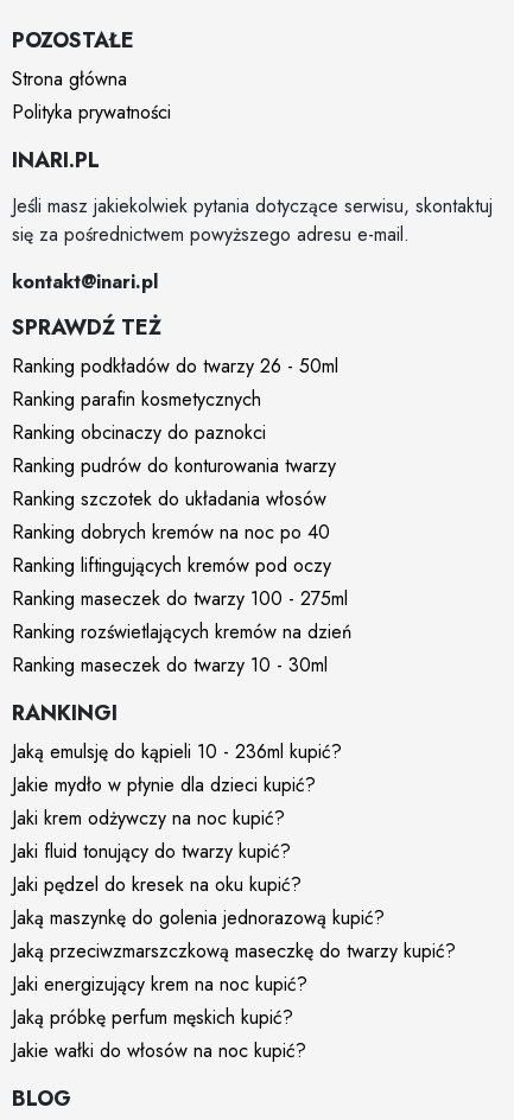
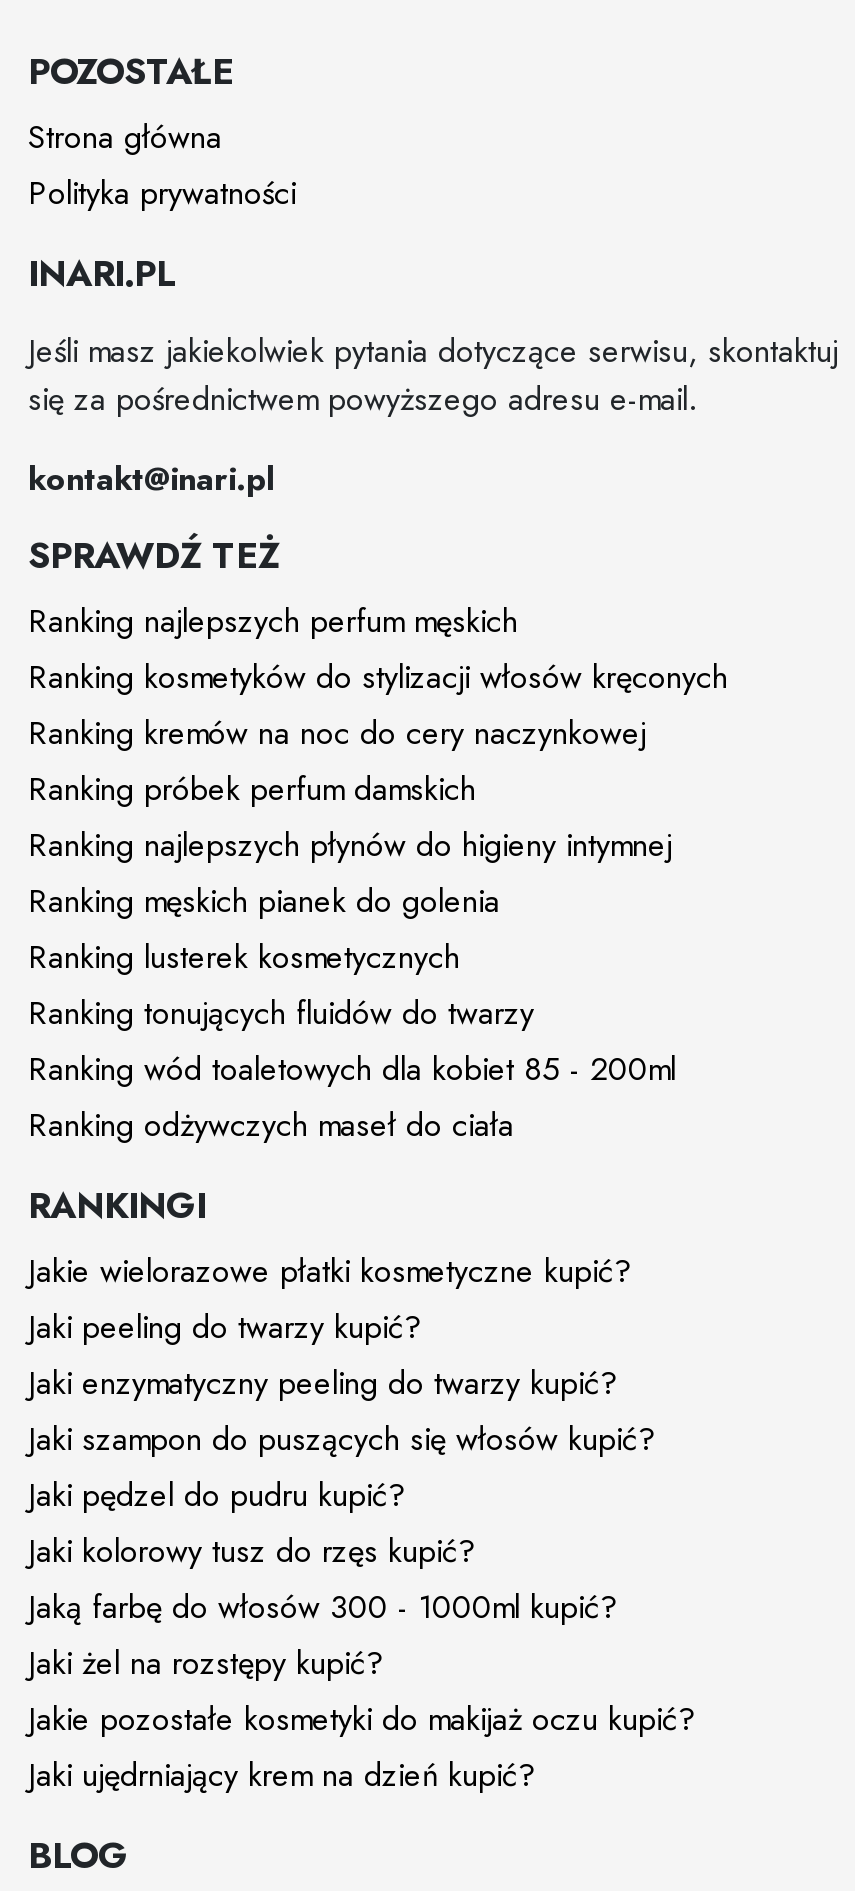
- Ranking podkładów do twarzy 26 - 50ml
- Ranking parafin kosmetycznych
- Ranking obcinaczy do paznokci
- Ranking pudrów do konturowania twarzy
- Ranking szczotek do układania włosów
- Ranking dobrych kremów na noc po 40
- Ranking liftingujących kremów pod oczy
- Ranking maseczek do twarzy 100 - 275ml
- Ranking rozświetlających kremów na dzień
- Ranking maseczek do twarzy 10 - 30ml
+ Ranking najlepszych perfum męskich
+ Ranking kosmetyków do stylizacji włosów kręconych
+ Ranking kremów na noc do cery naczynkowej
+ Ranking próbek perfum damskich
+ Ranking najlepszych płynów do higieny intymnej
+ Ranking męskich pianek do golenia
+ Ranking lusterek kosmetycznych
+ Ranking tonujących fluidów do twarzy
+ Ranking wód toaletowych dla kobiet 85 - 200ml
+ Ranking odżywczych maseł do ciała

- Jaką emulsję do kąpieli 10 - 236ml kupić?
- Jakie mydło w płynie dla dzieci kupić?
- Jaki krem odżywczy na noc kupić?
- Jaki fluid tonujący do twarzy kupić?
- Jaki pędzel do kresek na oku kupić?
- Jaką maszynkę do golenia jednorazową kupić?
- Jaką przeciwzmarszczkową maseczkę do twarzy kupić?
- Jaki energizujący krem na noc kupić?
- Jaką próbkę perfum męskich kupić?
- Jakie wałki do włosów na noc kupić?
+ Jakie wielorazowe płatki kosmetyczne kupić?
+ Jaki peeling do twarzy kupić?
+ Jaki enzymatyczny peeling do twarzy kupić?
+ Jaki szampon do puszących się włosów kupić?
+ Jaki pędzel do pudru kupić?
+ Jaki kolorowy tusz do rzęs kupić?
+ Jaką farbę do włosów 300 - 1000ml kupić?
+ Jaki żel na rozstępy kupić?
+ Jakie pozostałe kosmetyki do makijaż oczu kupić?
+ Jaki ujędrniający krem na dzień kupić?
